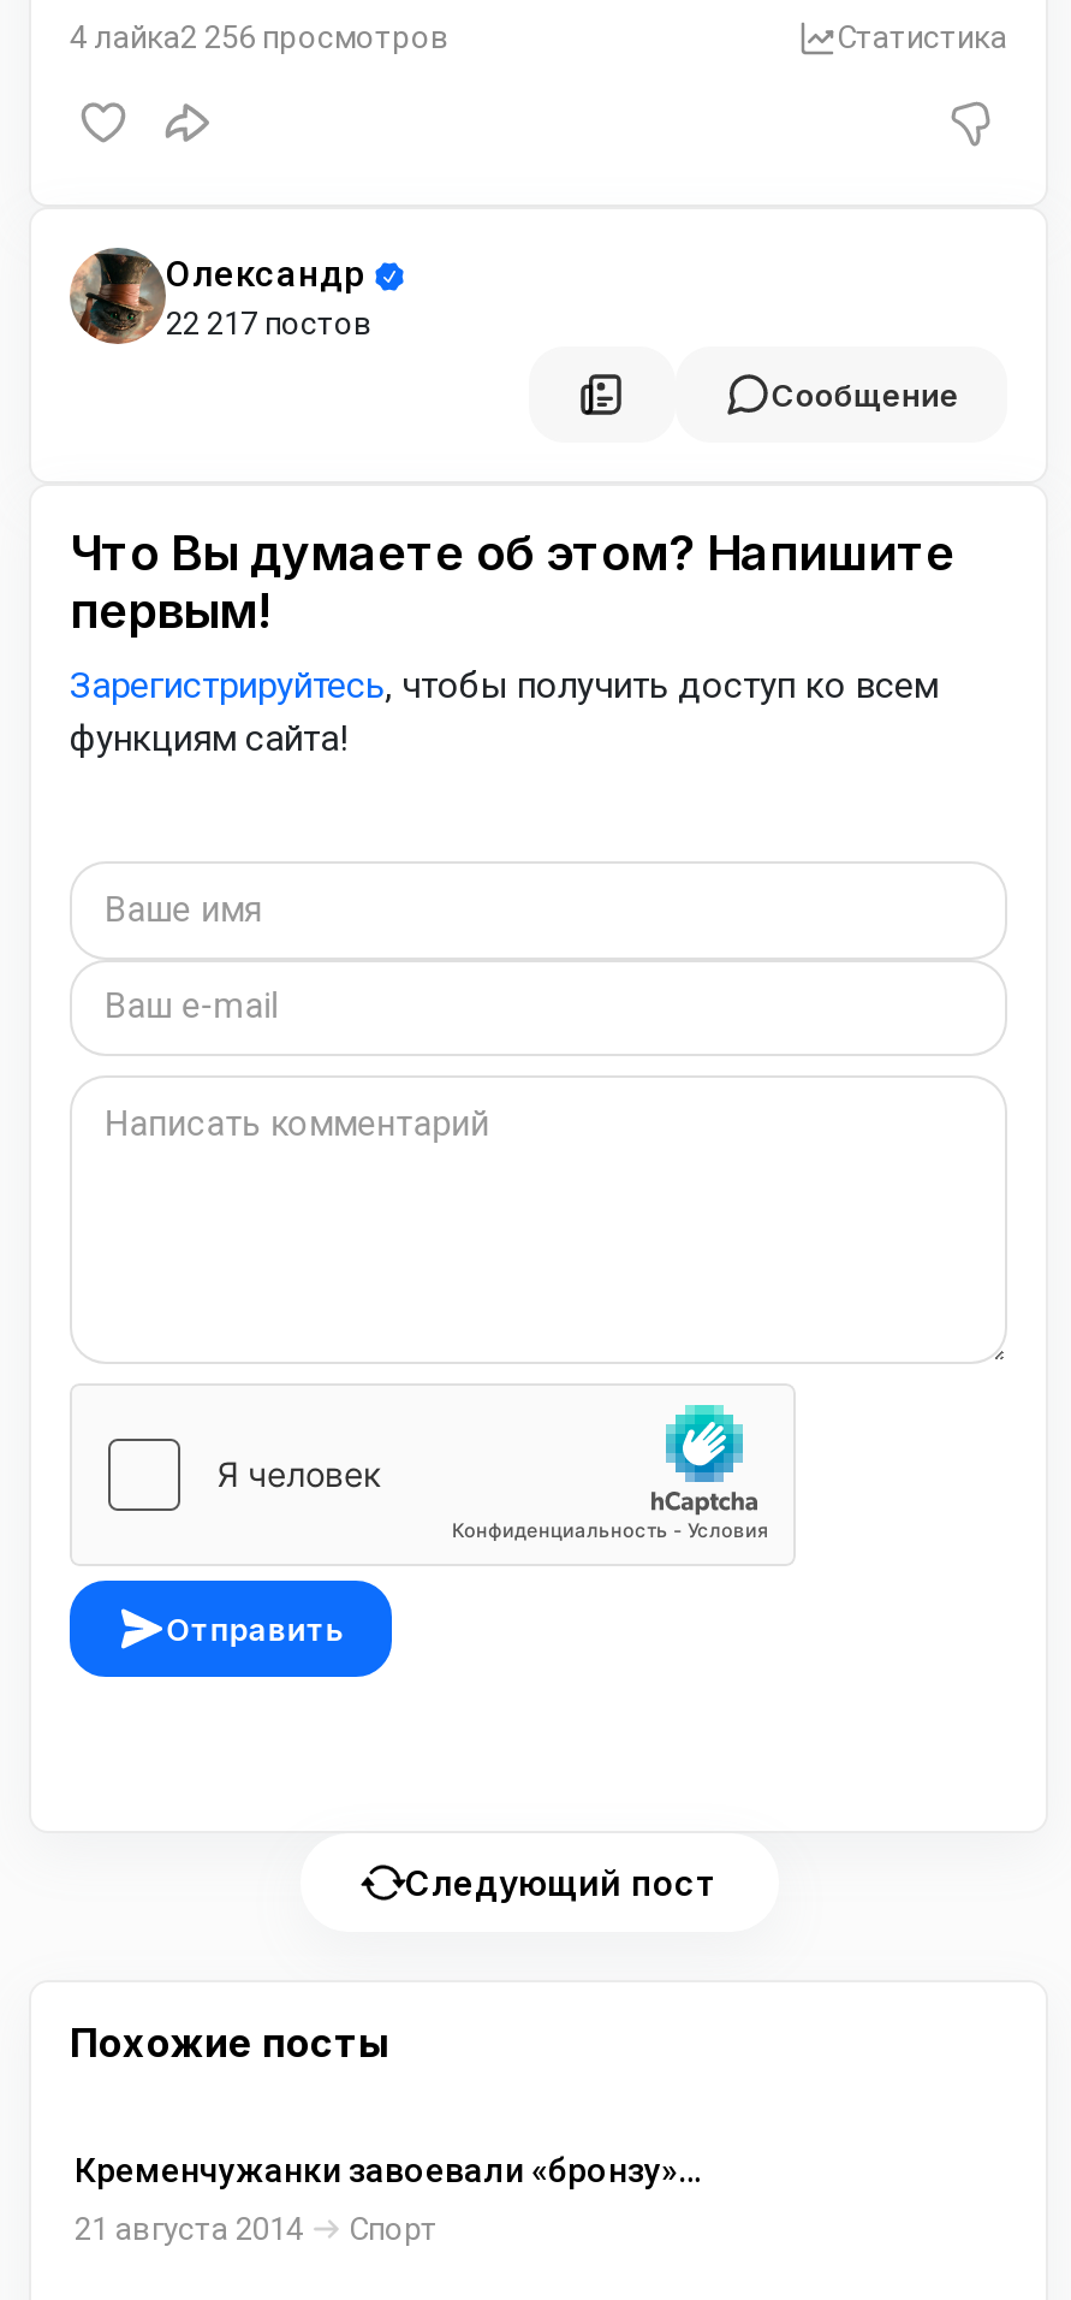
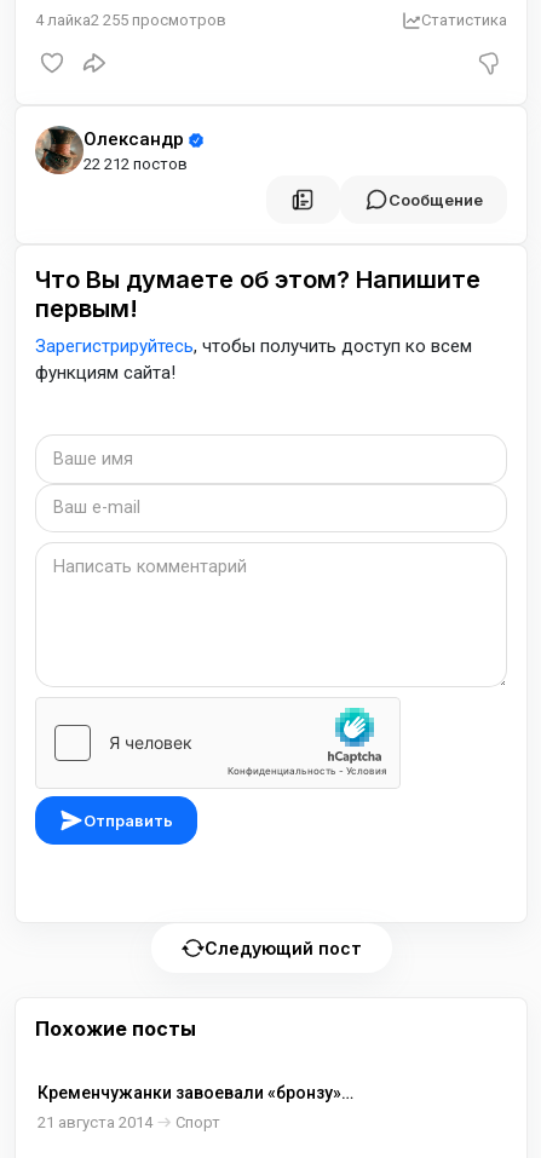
- 4 лайка2 256 просмотров
+ 4 лайка2 255 просмотров

- 22 217 постов
+ 22 212 постов
